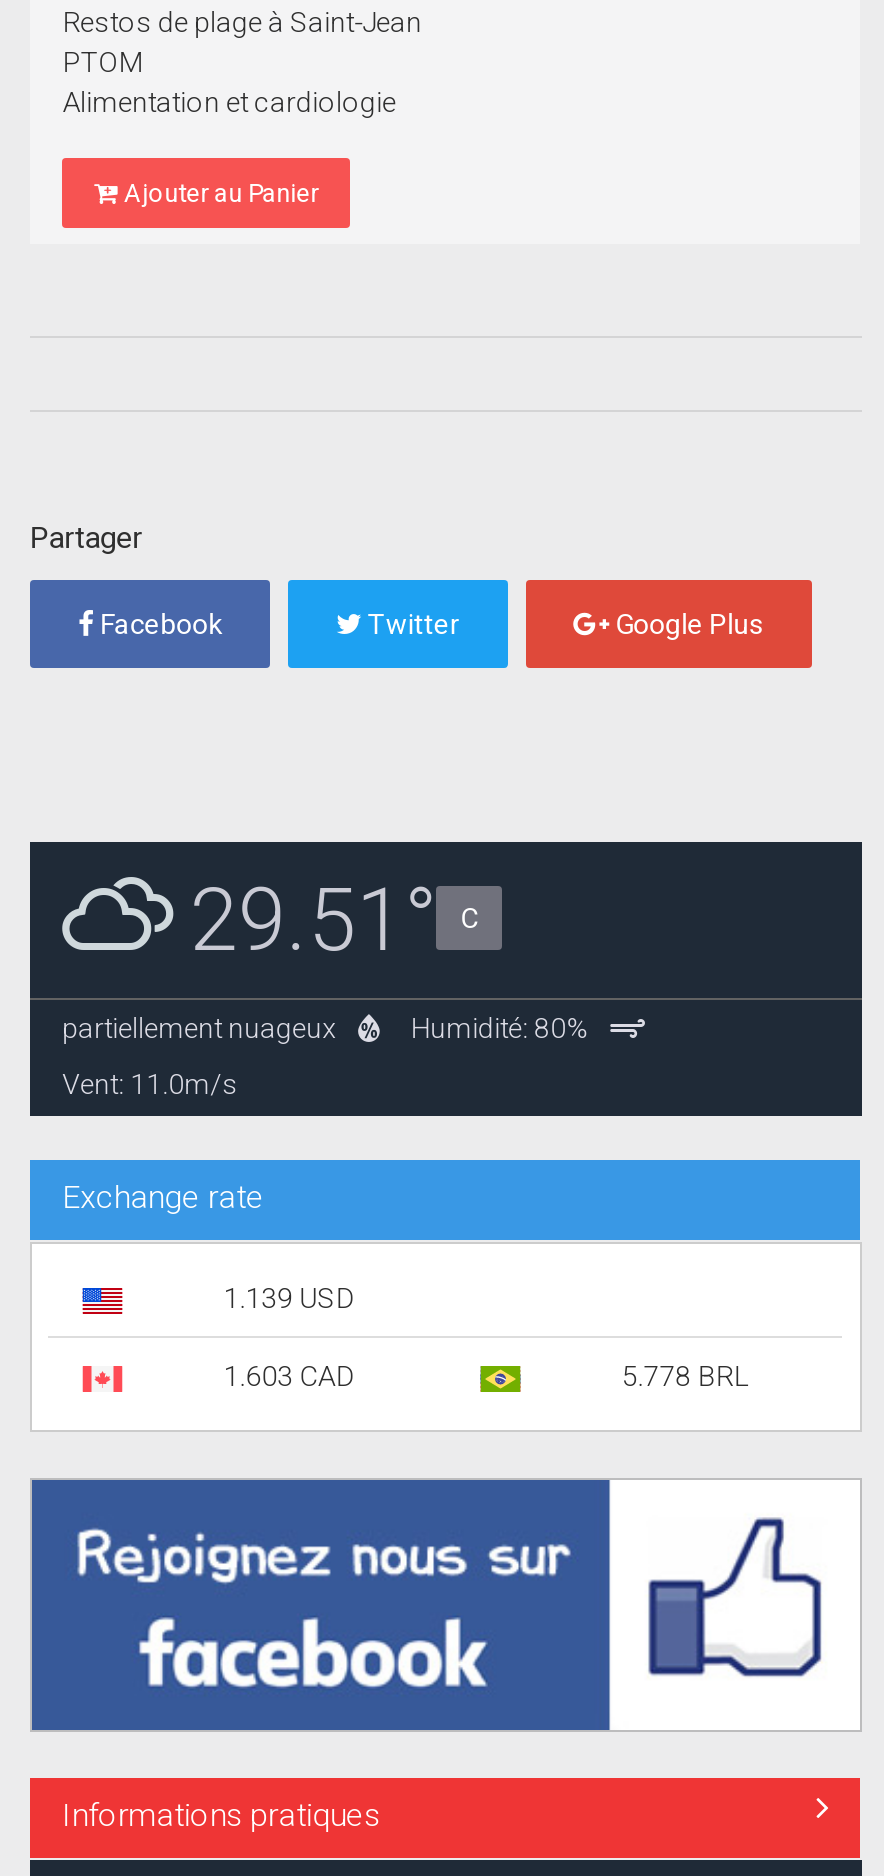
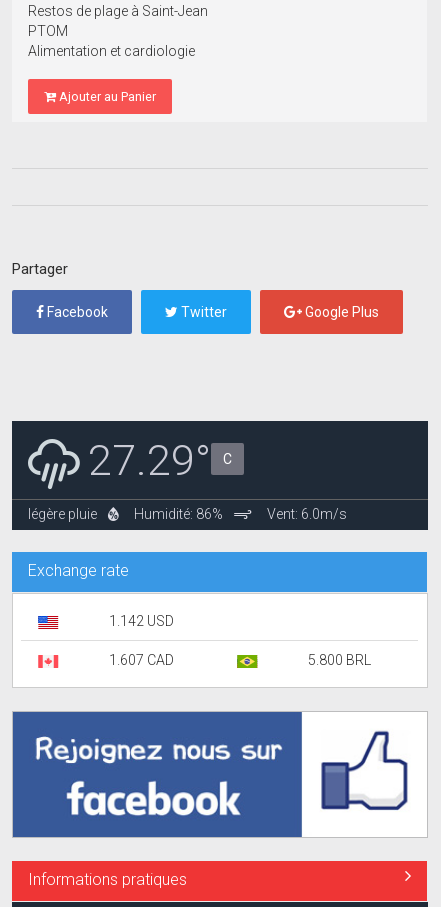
- [image]
- 29.51° C
+ [image]
+ 27.29° C

- partiellement nuageux
- Humidité: 80%
- Vent: 11.0m/s
+ légère pluie
+ Humidité: 86%
+ Vent: 6.0m/s

- 1.139 USD
+ 1.142 USD

- 1.603 CAD
+ 1.607 CAD

- 5.778 BRL
+ 5.800 BRL
